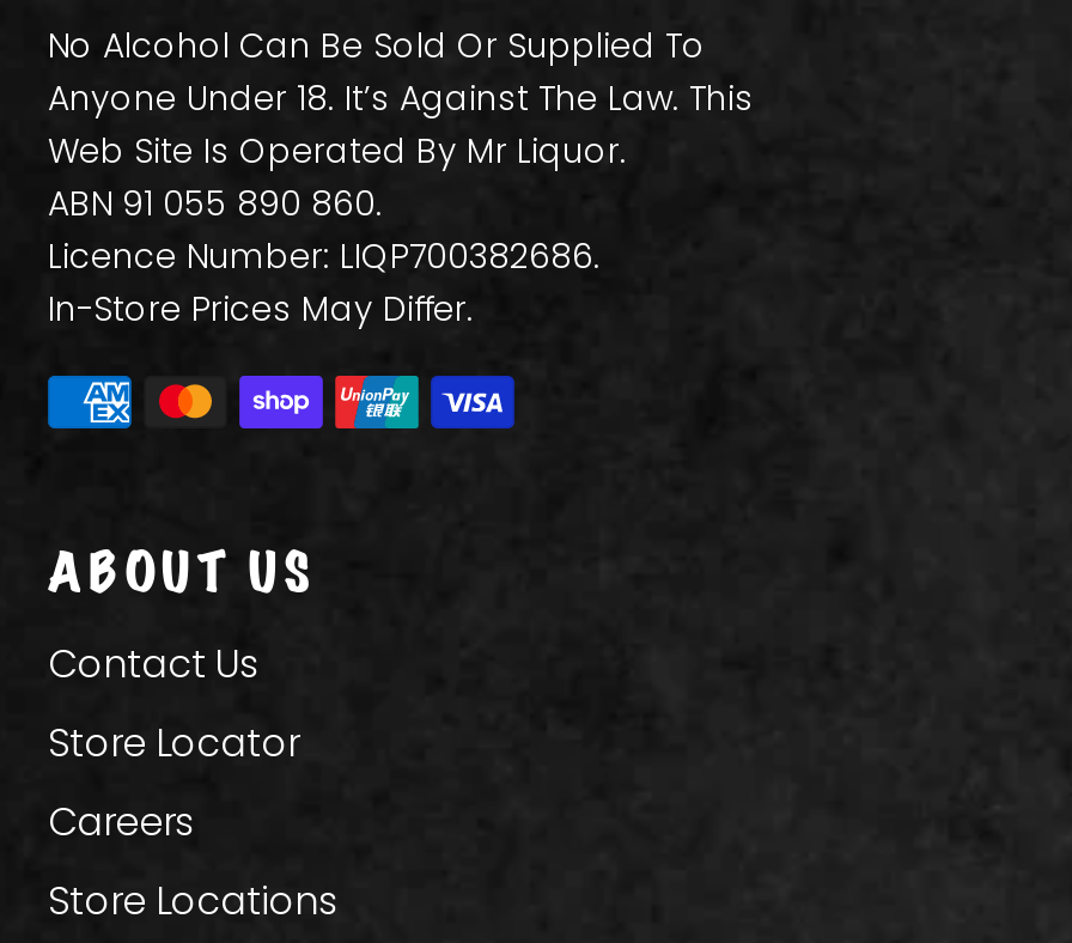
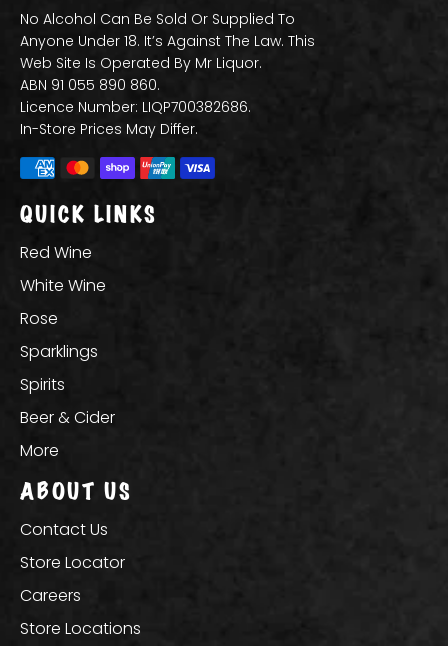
+ QUICK LINKS
+ Red Wine
+ White Wine
+ Rose
+ Sparklings
+ Spirits
+ Beer & Cider
+ More
